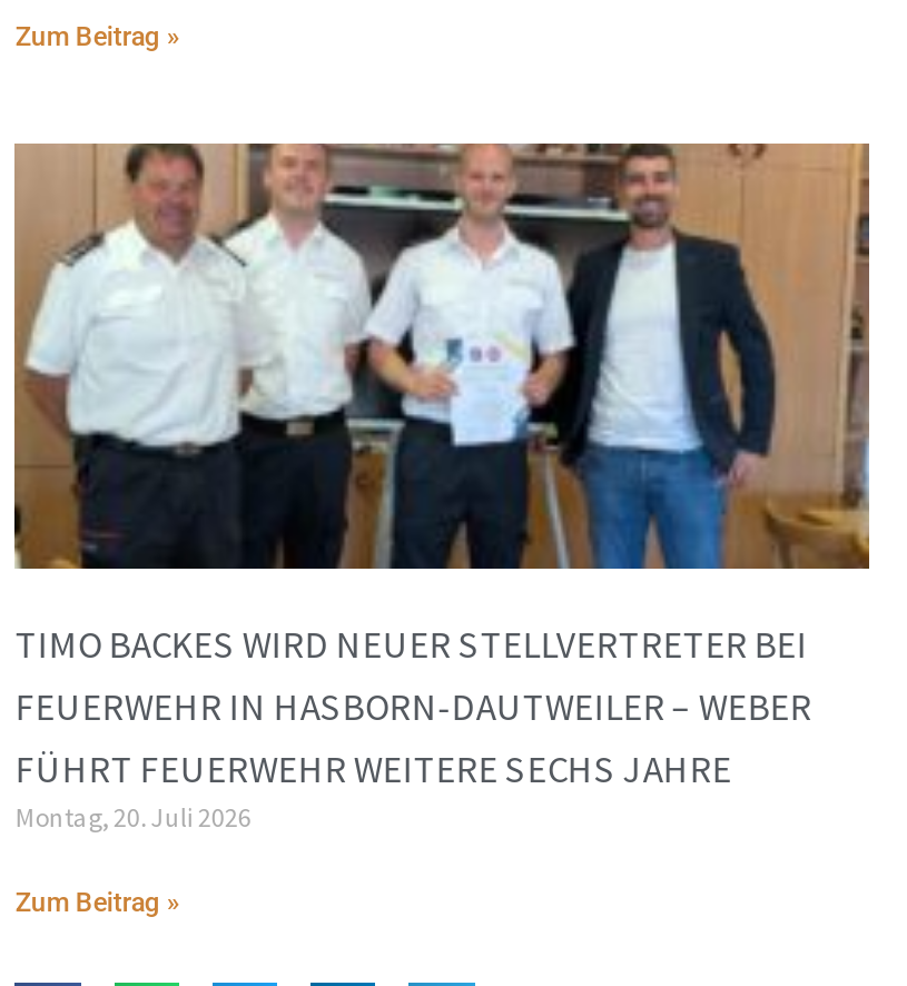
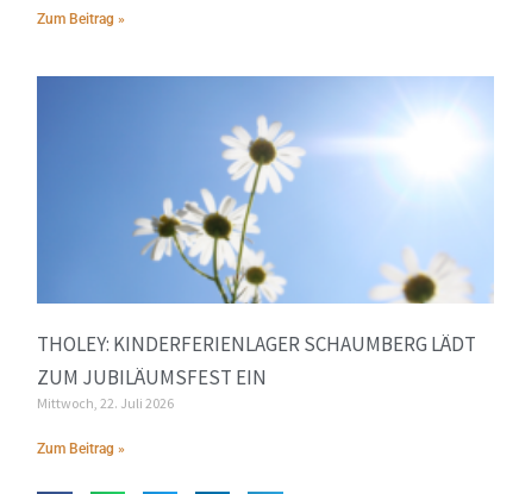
- [image]
- TIMO BACKES WIRD NEUER STELLVERTRETER BEI
- FEUERWEHR IN HASBORN-DAUTWEILER – WEBER
- FÜHRT FEUERWEHR WEITERE SECHS JAHRE
- Montag, 20. Juli 2026
+ [image]
+ THOLEY: KINDERFERIENLAGER SCHAUMBERG LÄDT
+ ZUM JUBILÄUMSFEST EIN
+ Mittwoch, 22. Juli 2026
